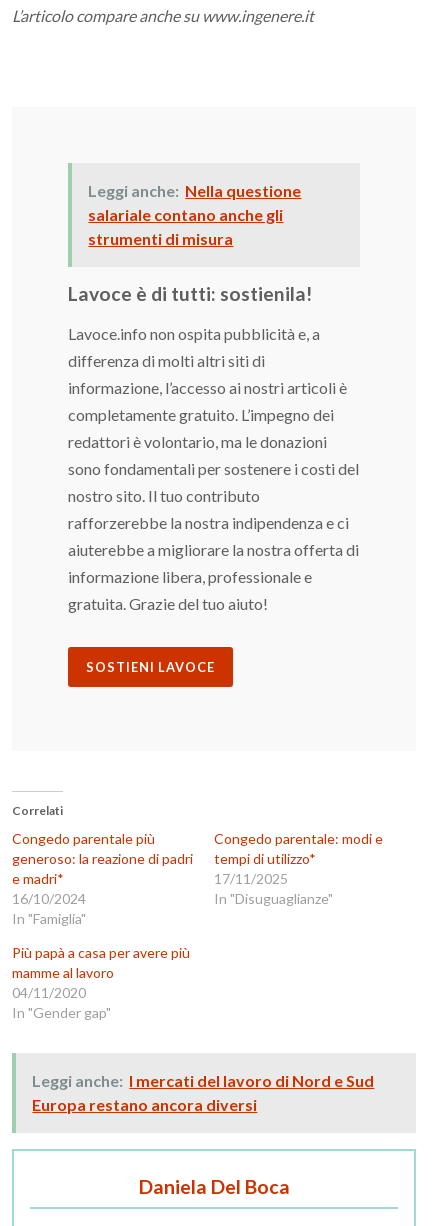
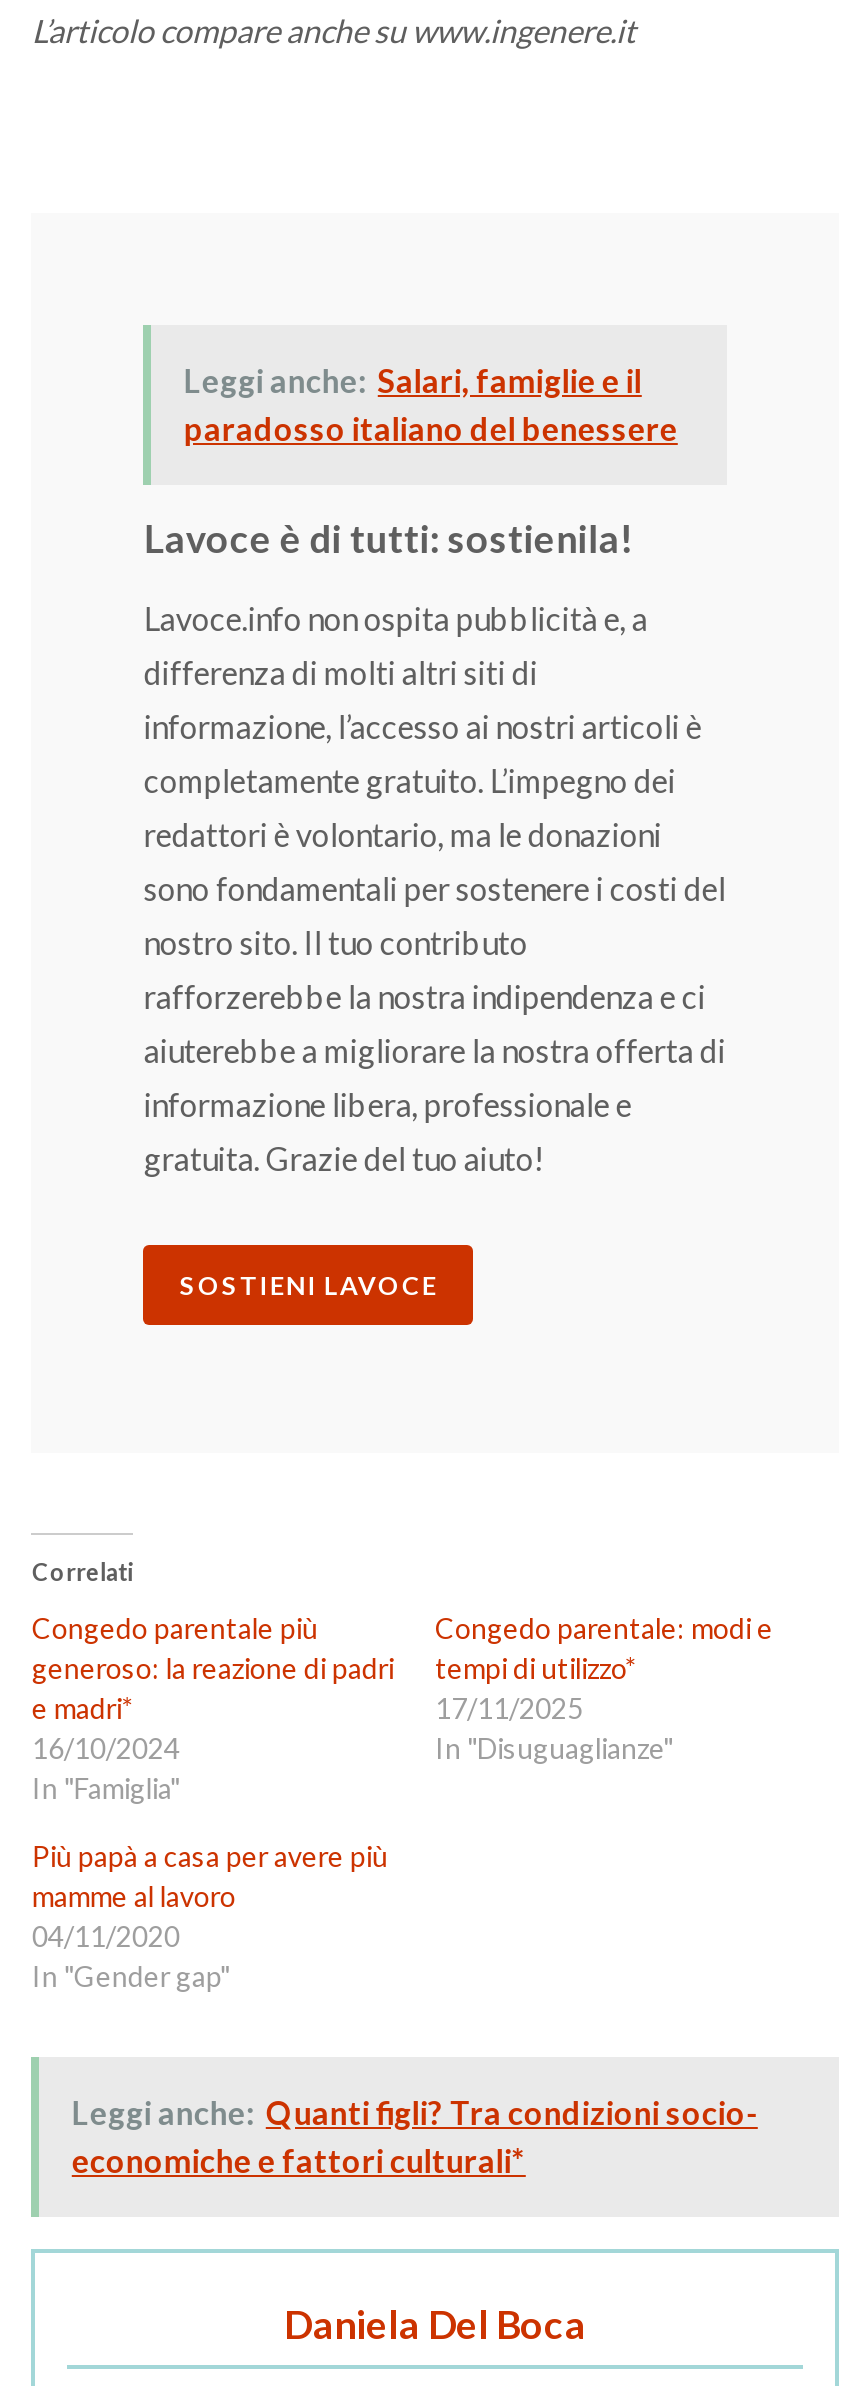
- Leggi anche: Nella questione
- salariale contano anche gli
- strumenti di misura
+ Leggi anche: Salari, famiglie e il
+ paradosso italiano del benessere

- Leggi anche: I mercati del lavoro di Nord e Sud
- Europa restano ancora diversi
+ Leggi anche: Quanti figli? Tra condizioni socio-
+ economiche e fattori culturali*
